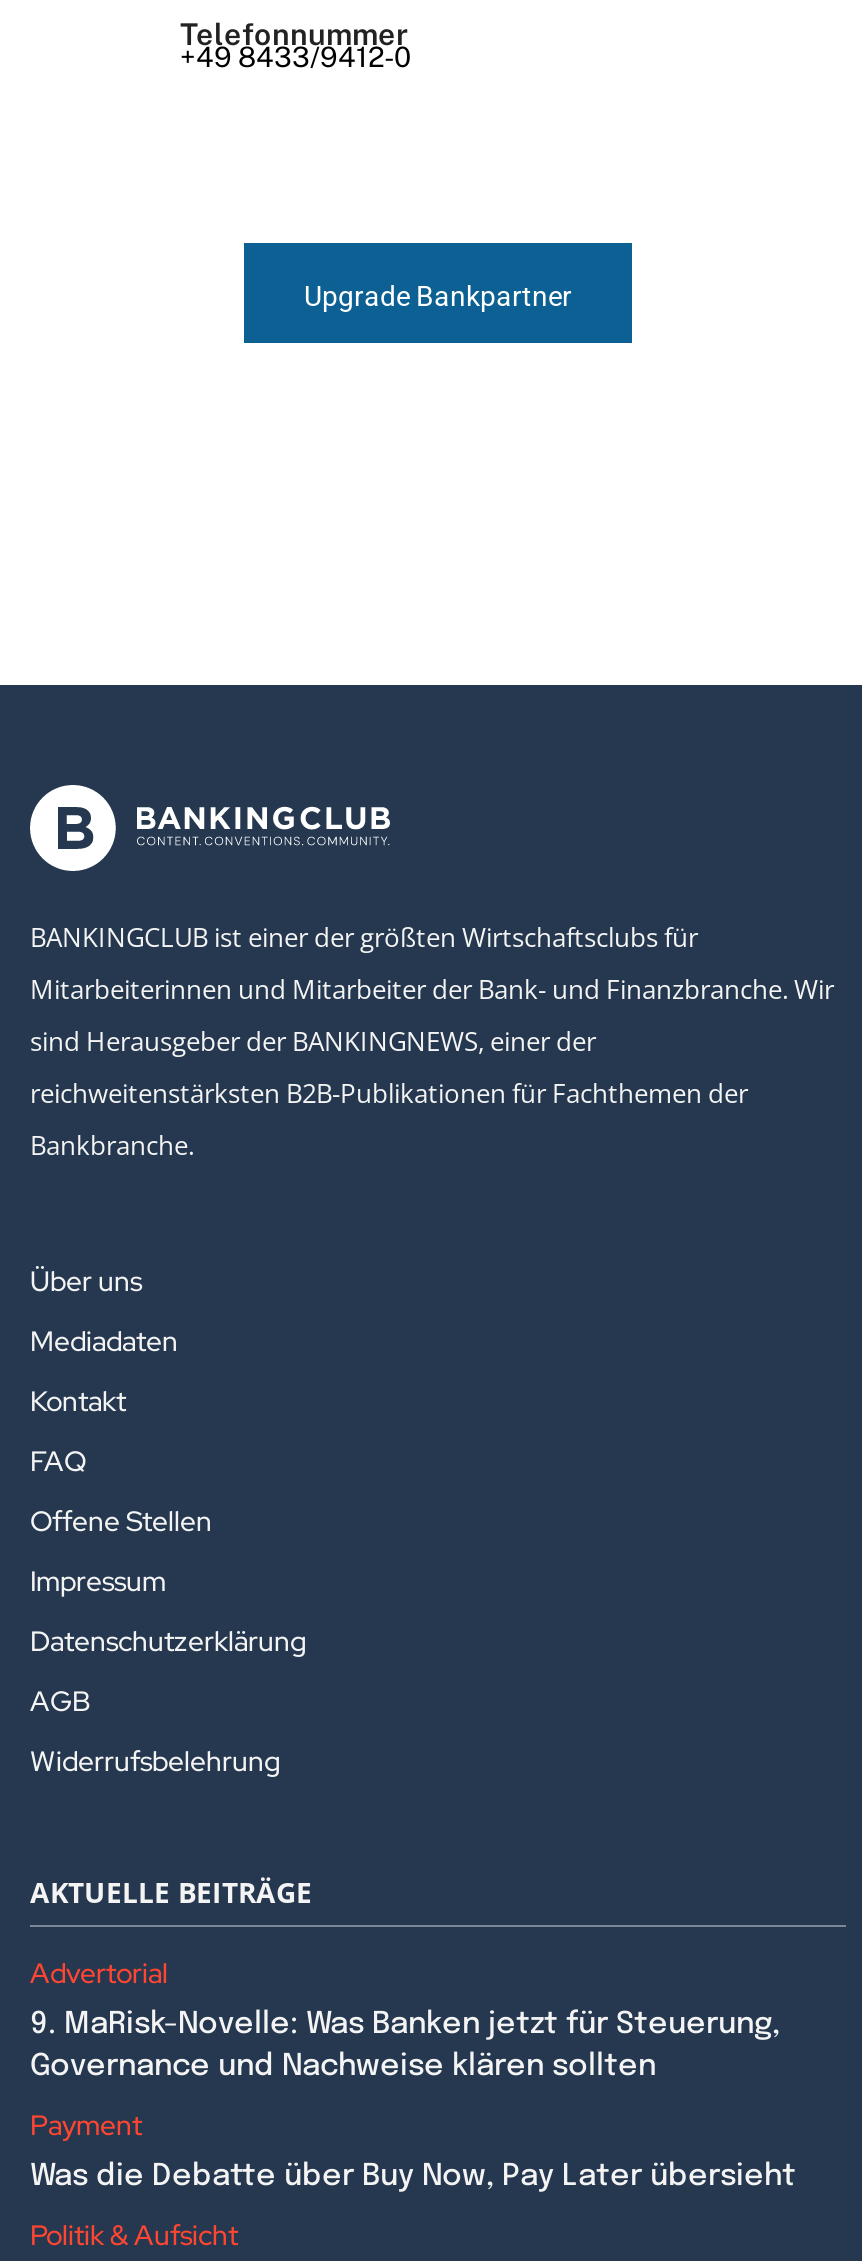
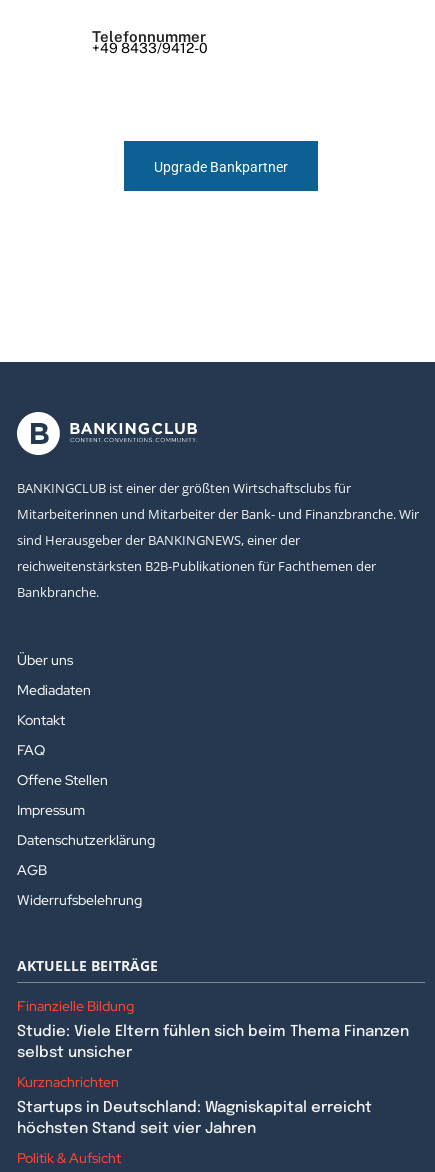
- Advertorial
+ Finanzielle Bildung

- 9. MaRisk-Novelle: Was Banken jetzt für Steuerung,
- Governance und Nachweise klären sollten
+ Studie: Viele Eltern fühlen sich beim Thema Finanzen
+ selbst unsicher

- Payment
+ Kurznachrichten

- Was die Debatte über Buy Now, Pay Later übersieht
+ Startups in Deutschland: Wagniskapital erreicht
+ höchsten Stand seit vier Jahren
